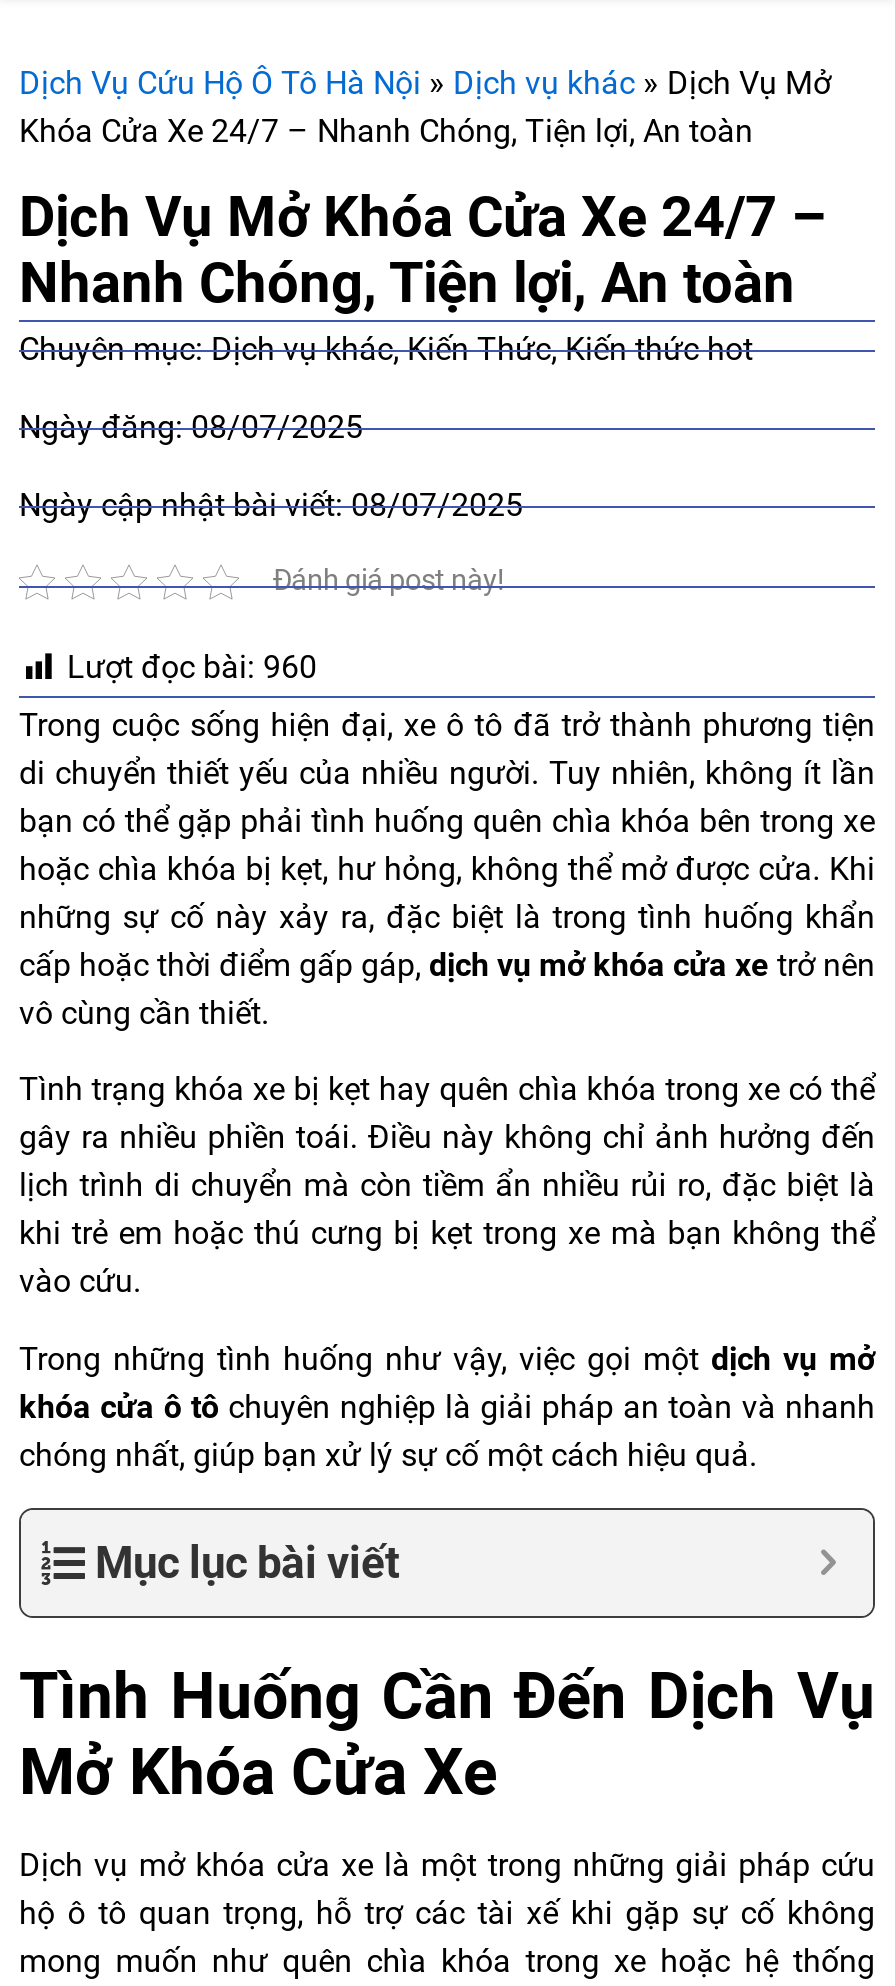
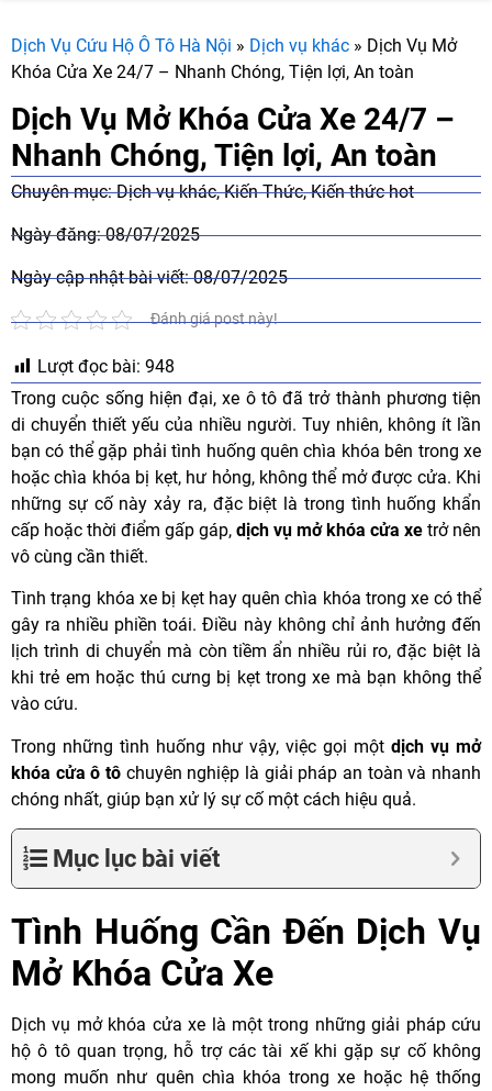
- Lượt đọc bài: 960
+ Lượt đọc bài: 948
